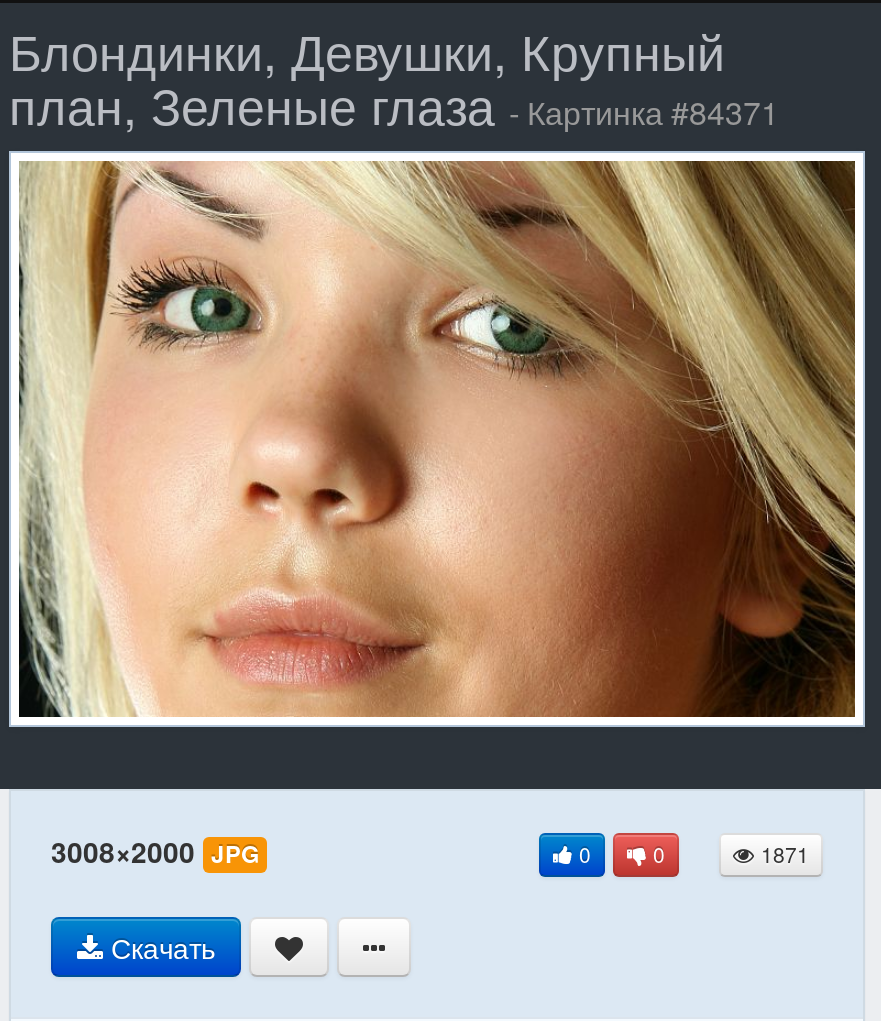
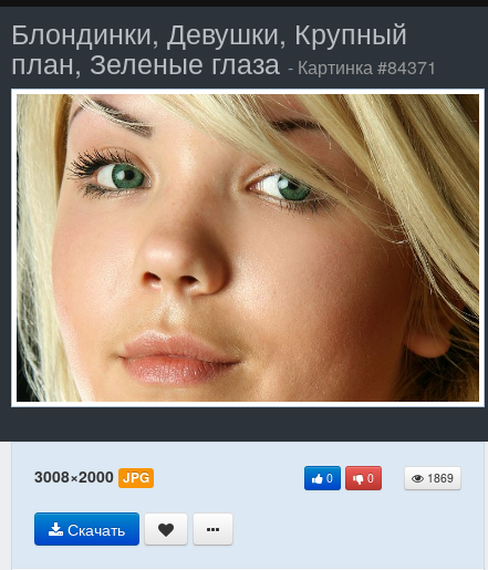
- 1871
+ 1869
